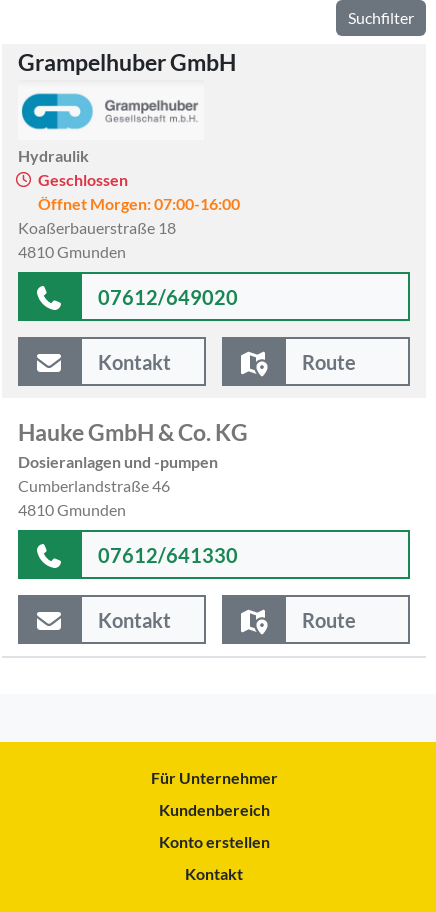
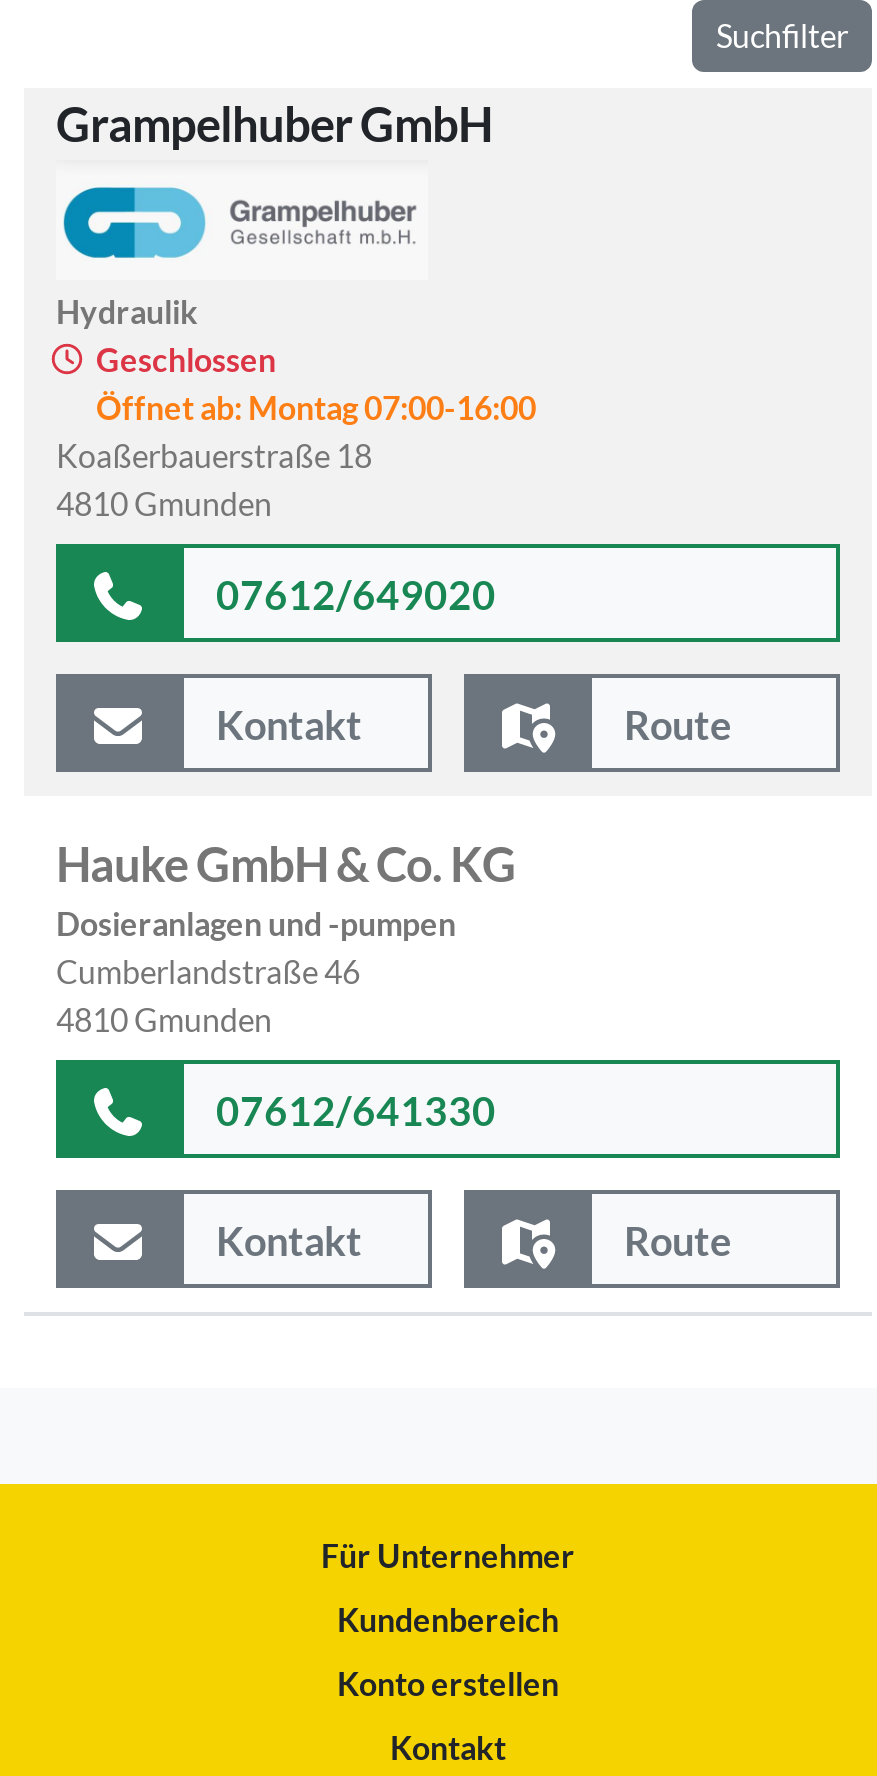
- Öffnet Morgen: 07:00-16:00
+ Öffnet ab: Montag 07:00-16:00
